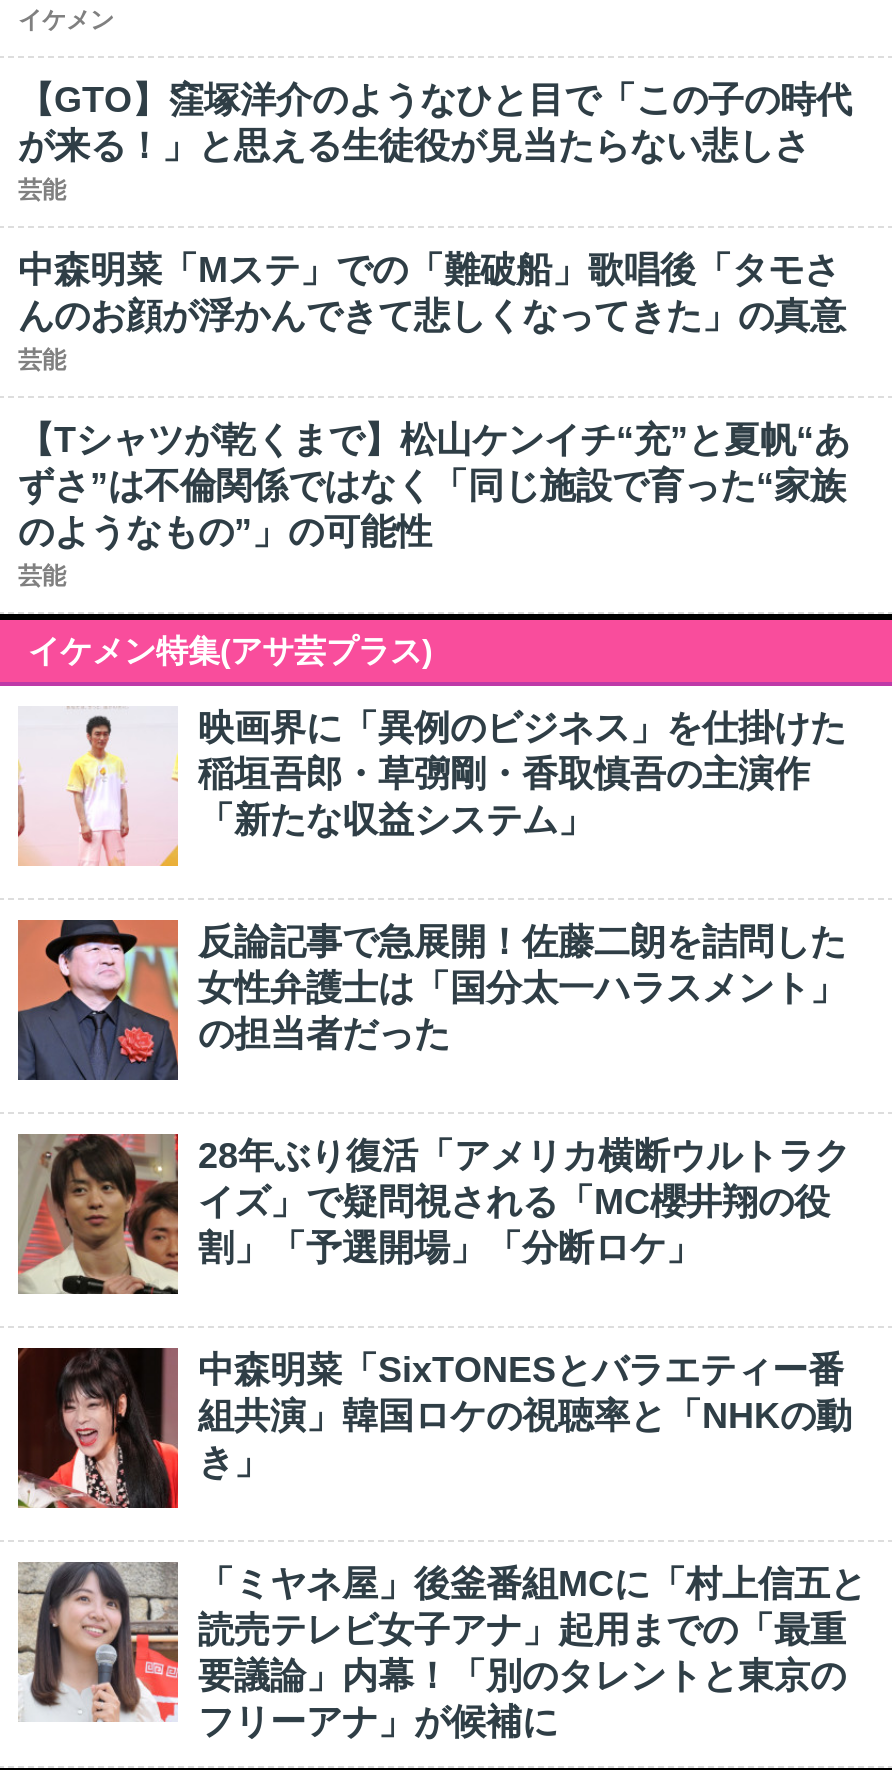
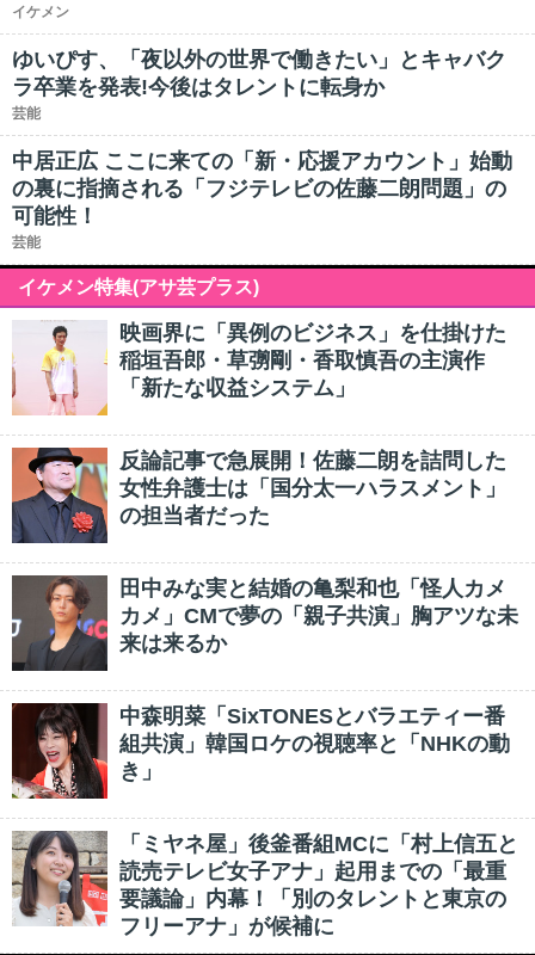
- 【GTO】窪塚洋介のようなひと目で「この子の時代
- が来る！」と思える生徒役が見当たらない悲しさ
+ ゆいぴす、「夜以外の世界で働きたい」とキャバク
+ ラ卒業を発表!今後はタレントに転身か

- 中森明菜「Mステ」での「難破船」歌唱後「タモさ
- んのお顔が浮かんできて悲しくなってきた」の真意
- 芸能
- 【Tシャツが乾くまで】松山ケンイチ“充”と夏帆“あ
- ずさ”は不倫関係ではなく「同じ施設で育った“家族
- のようなもの”」の可能性
+ 中居正広 ここに来ての「新・応援アカウント」始動
+ の裏に指摘される「フジテレビの佐藤二朗問題」の
+ 可能性！

- [image]
- 28年ぶり復活「アメリカ横断ウルトラク
- イズ」で疑問視される「MC櫻井翔の役
- 割」「予選開場」「分断ロケ」
+ [image]
+ 田中みな実と結婚の亀梨和也「怪人カメ
+ カメ」CMで夢の「親子共演」胸アツな未
+ 来は来るか
